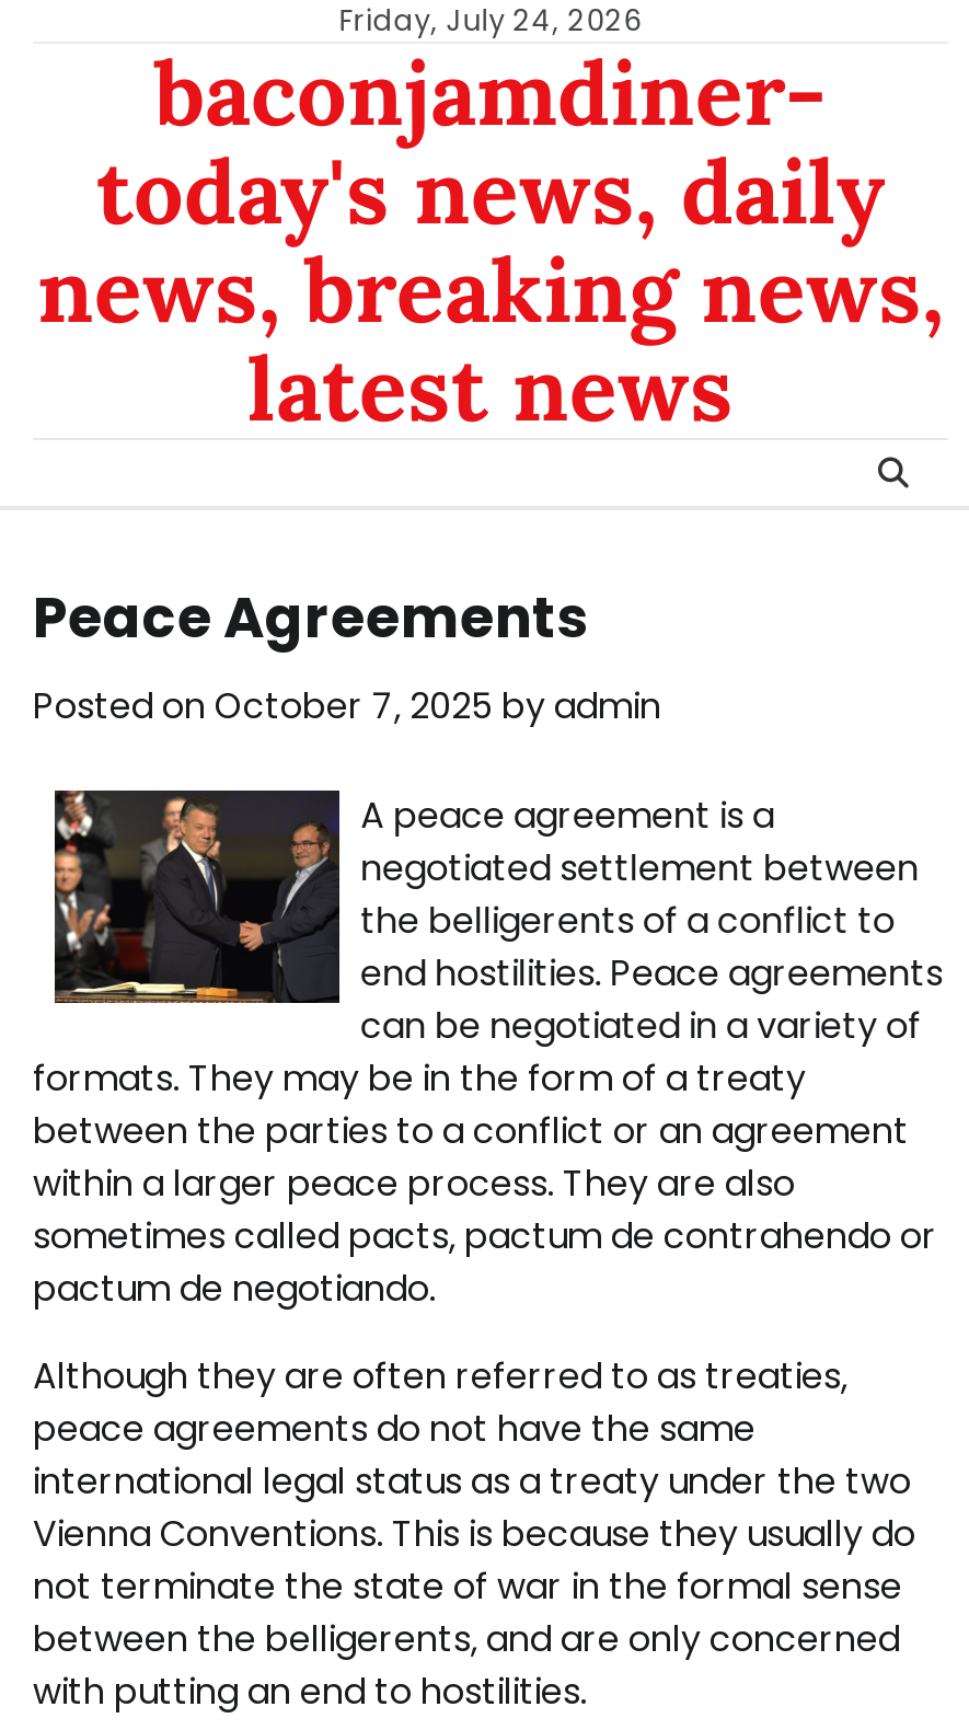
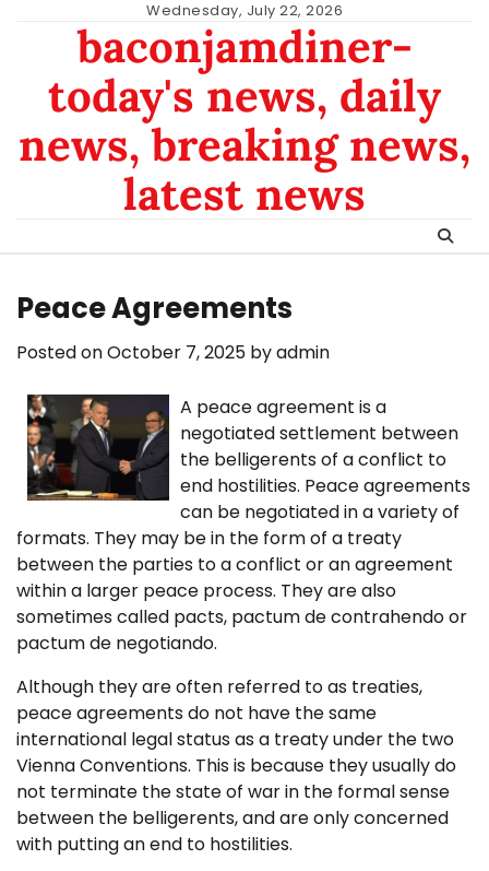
- Friday, July 24, 2026
+ Wednesday, July 22, 2026
